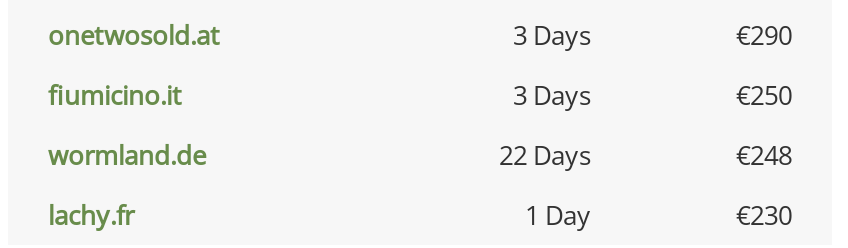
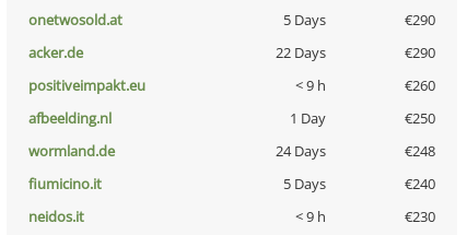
- 3 Days
+ 5 Days

- fiumicino.it
- 3 Days
+ acker.de
+ 22 Days
+ €290
+ positiveimpakt.eu
+ < 9 h
+ €260
+ afbeelding.nl
+ 1 Day

- 22 Days
+ 24 Days

- lachy.fr
- 1 Day
+ fiumicino.it
+ 5 Days
+ €240
+ neidos.it
+ < 9 h
